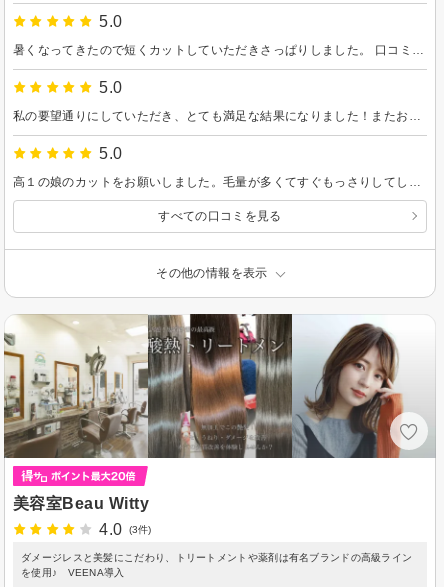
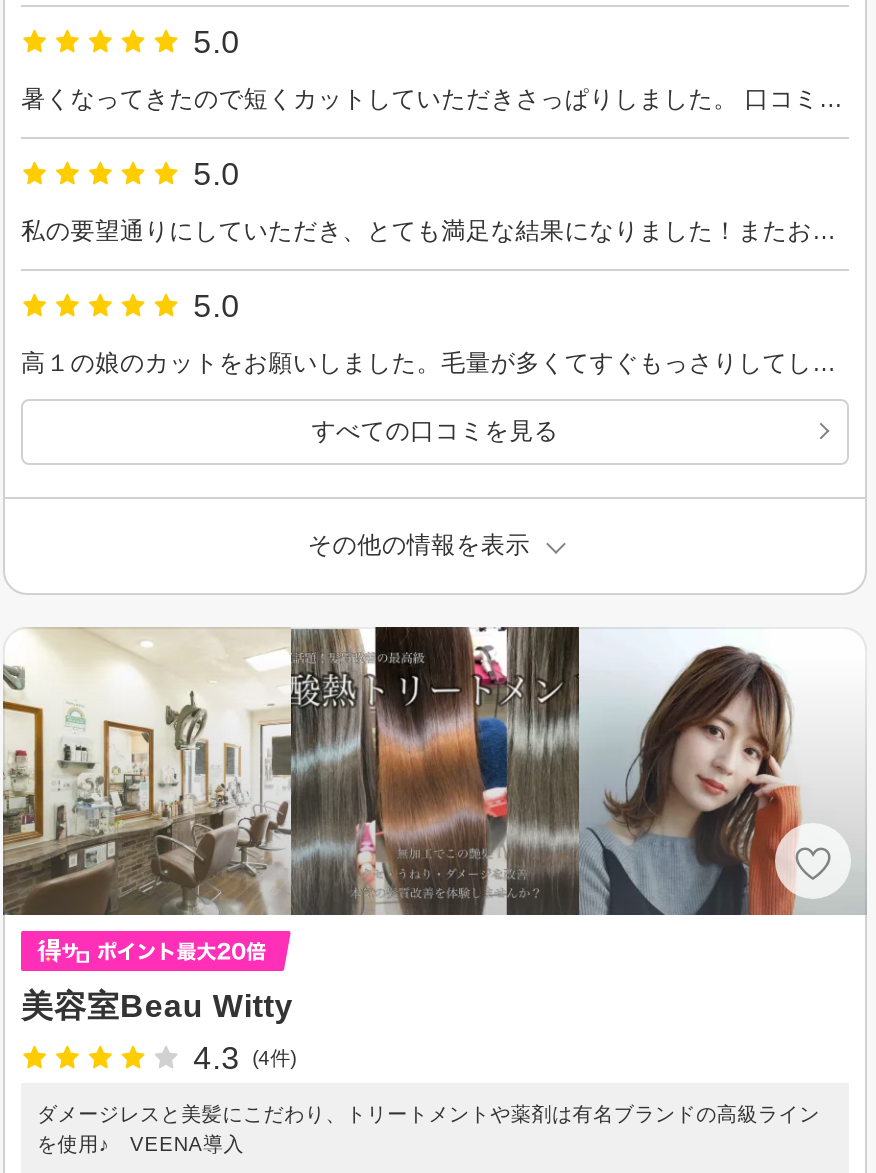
- 4.0 (3件)
+ 4.3 (4件)
